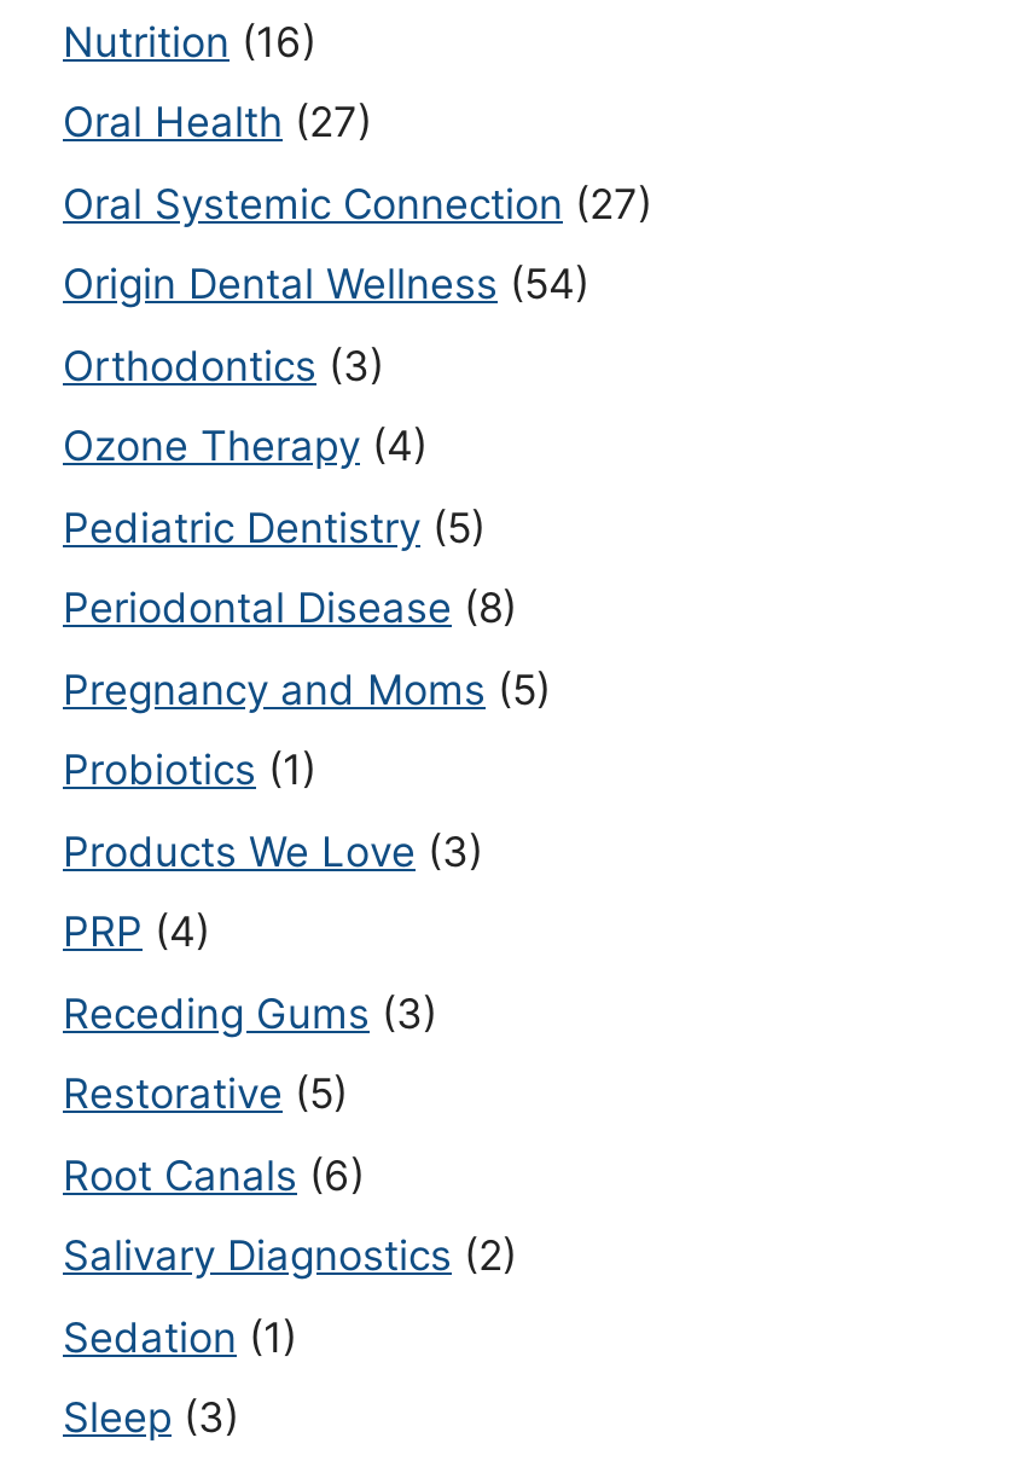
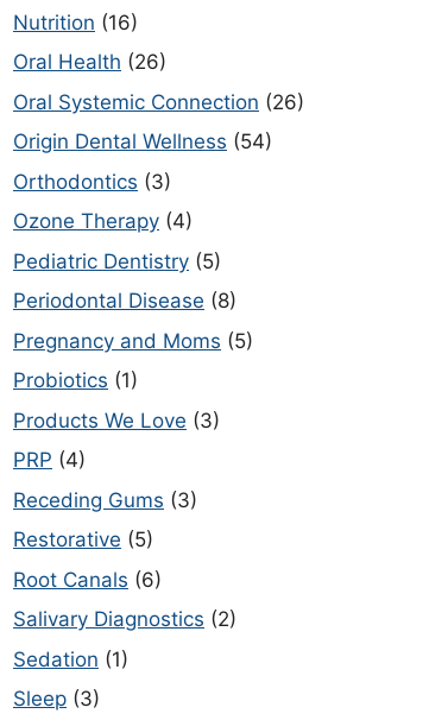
- Oral Health (27)
+ Oral Health (26)

- Oral Systemic Connection (27)
+ Oral Systemic Connection (26)
